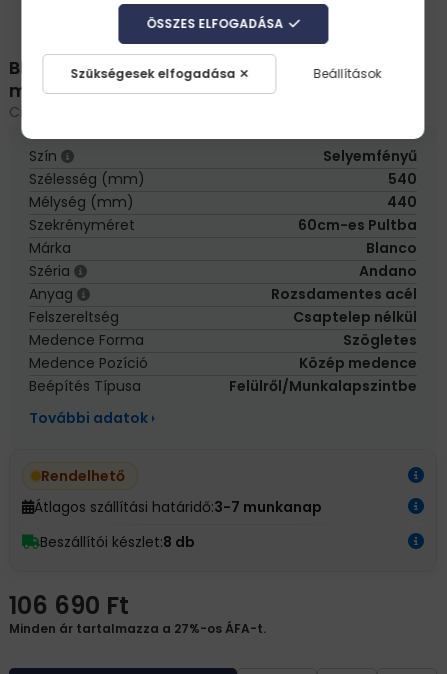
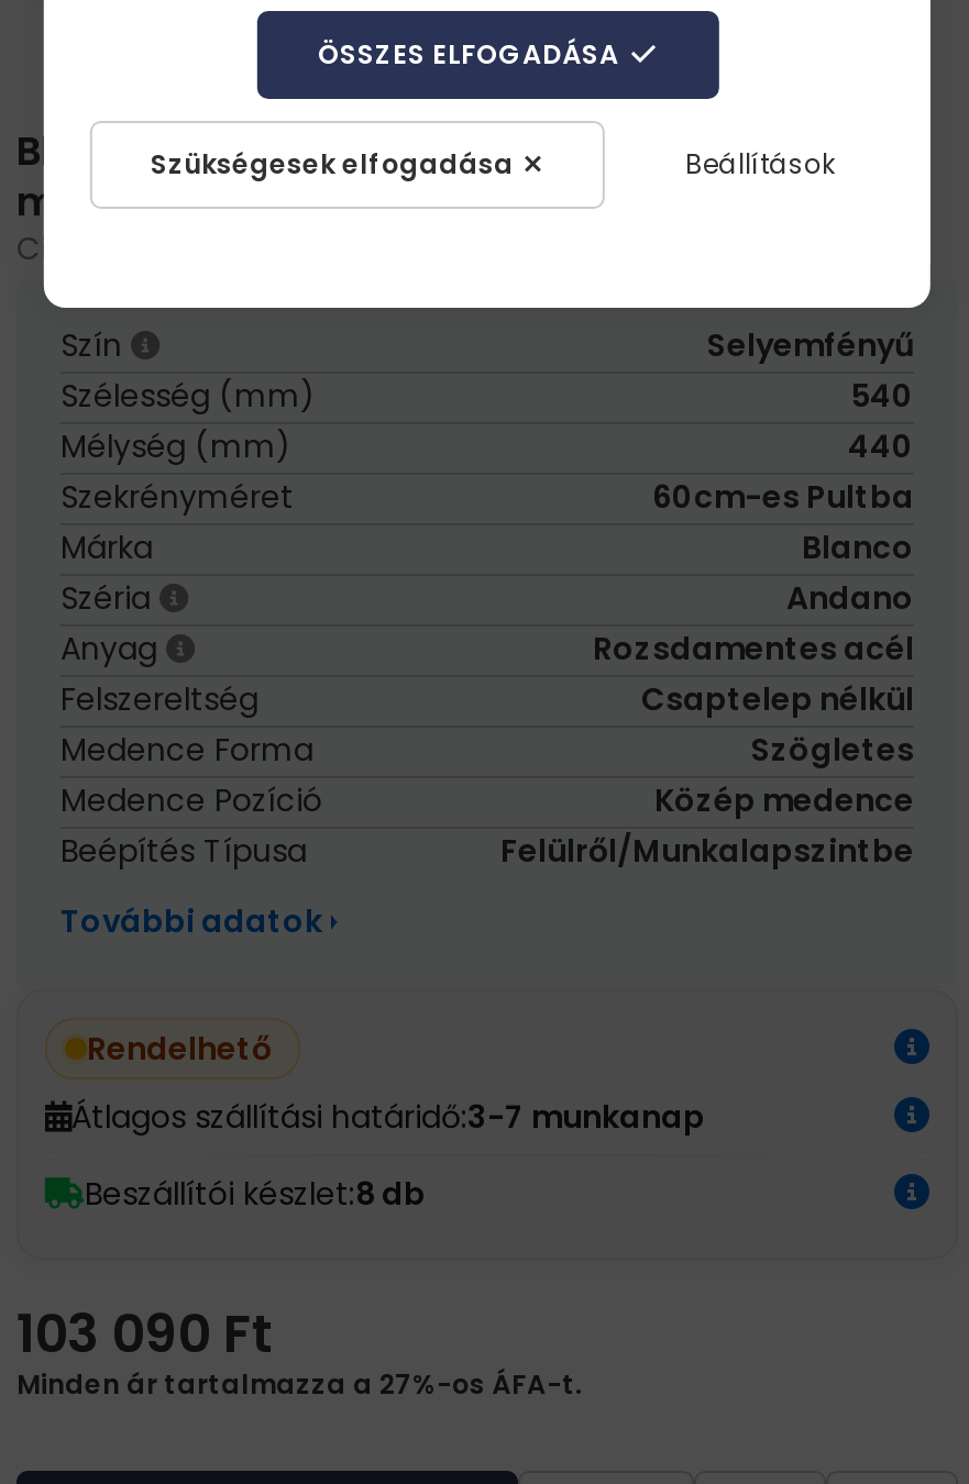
- 106 690 Ft
+ 103 090 Ft
